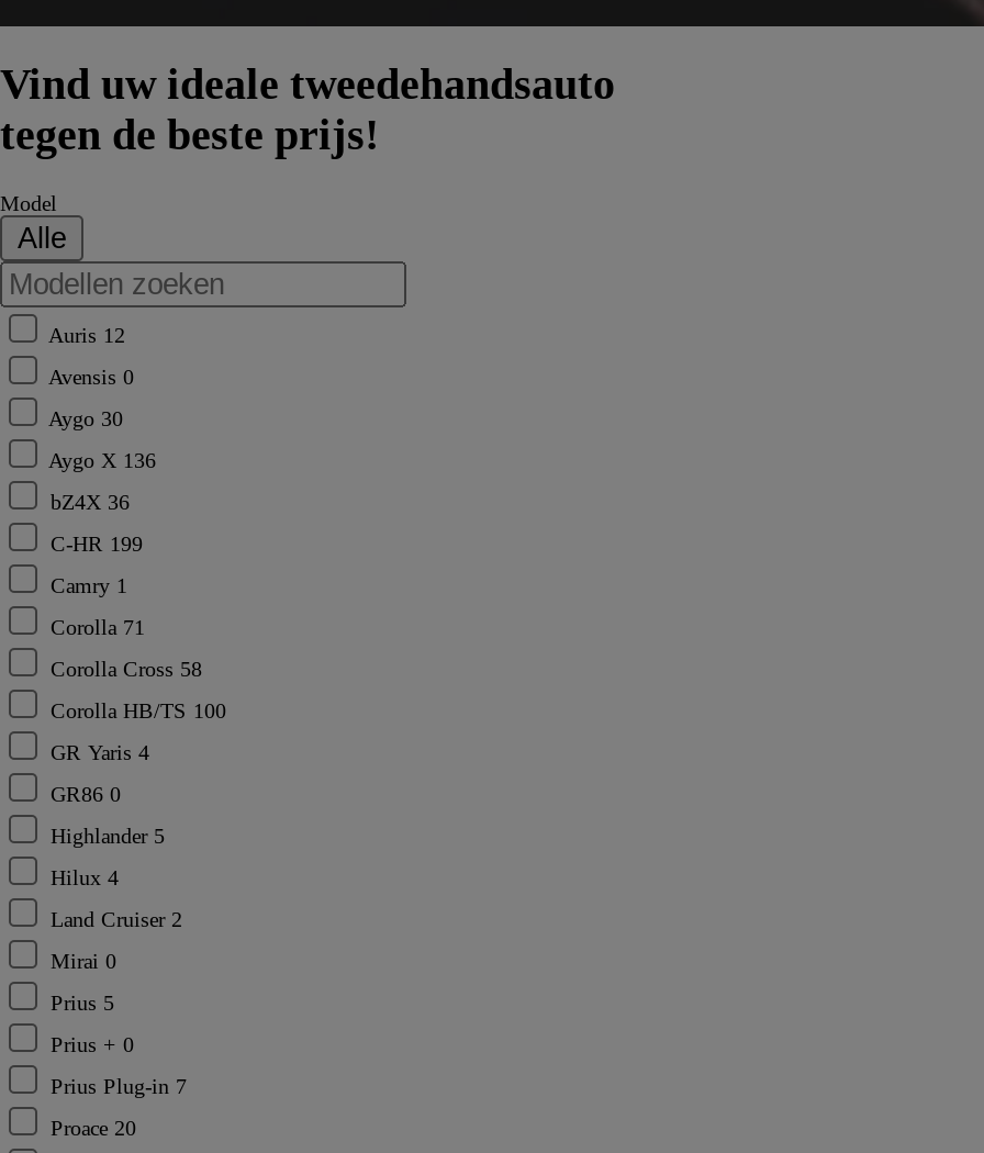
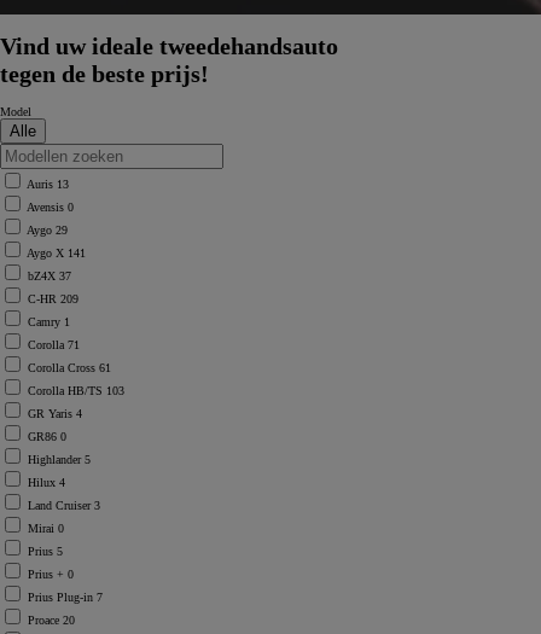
- Auris 12
+ Auris 13

- Aygo 30
+ Aygo 29

- Aygo X 136
+ Aygo X 141

- bZ4X 36
+ bZ4X 37

- C-HR 199
+ C-HR 209

- Corolla Cross 58
+ Corolla Cross 61

- Corolla HB/TS 100
+ Corolla HB/TS 103

- Land Cruiser 2
+ Land Cruiser 3
